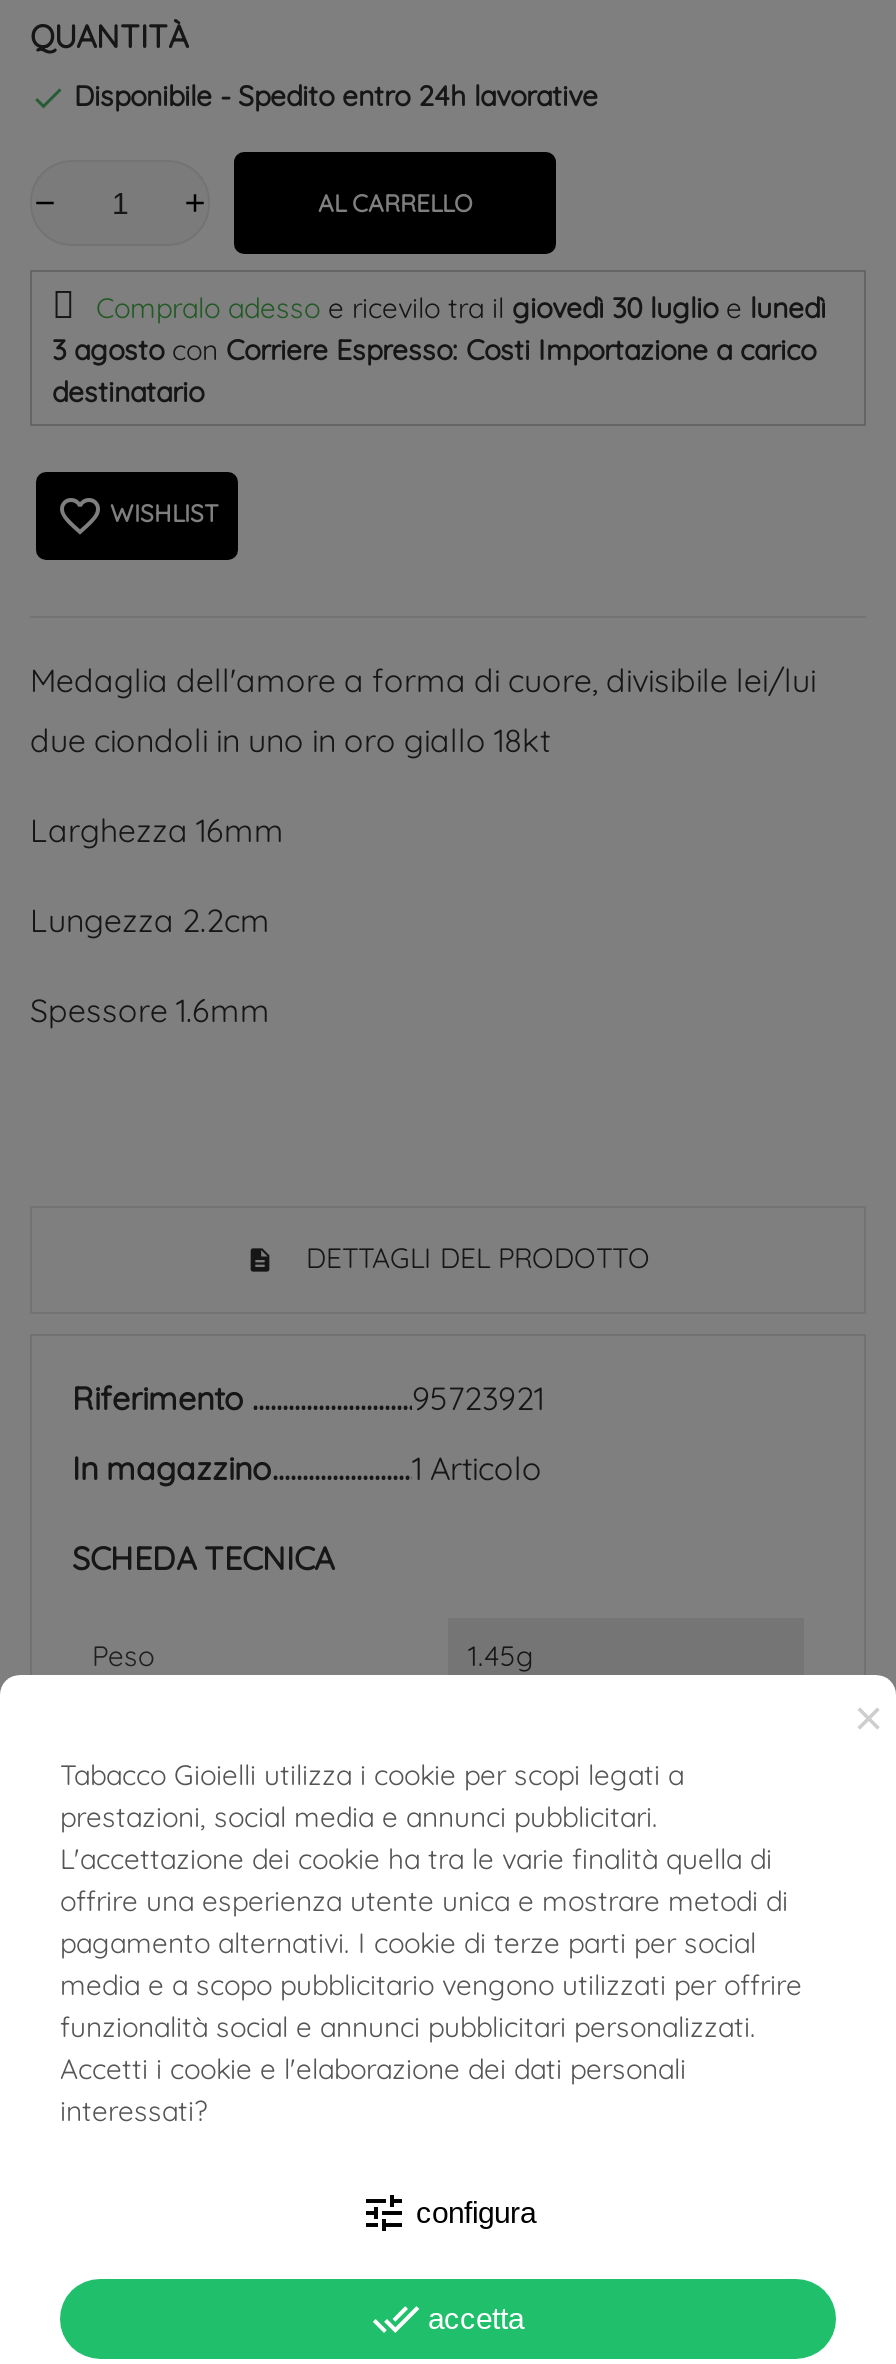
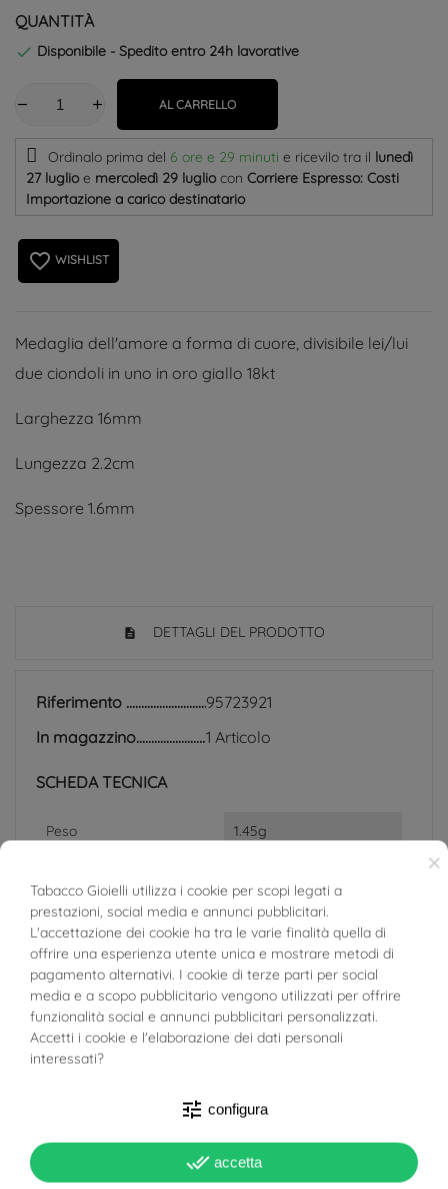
- Compralo adesso e ricevilo tra il giovedì 30 luglio e lunedì
- 3 agosto con Corriere Espresso: Costi Importazione a carico
- destinatario
+ Ordinalo prima del 6 ore e 29 minuti e ricevilo tra il lunedì
+ 27 luglio e mercoledì 29 luglio con Corriere Espresso: Costi
+ Importazione a carico destinatario
